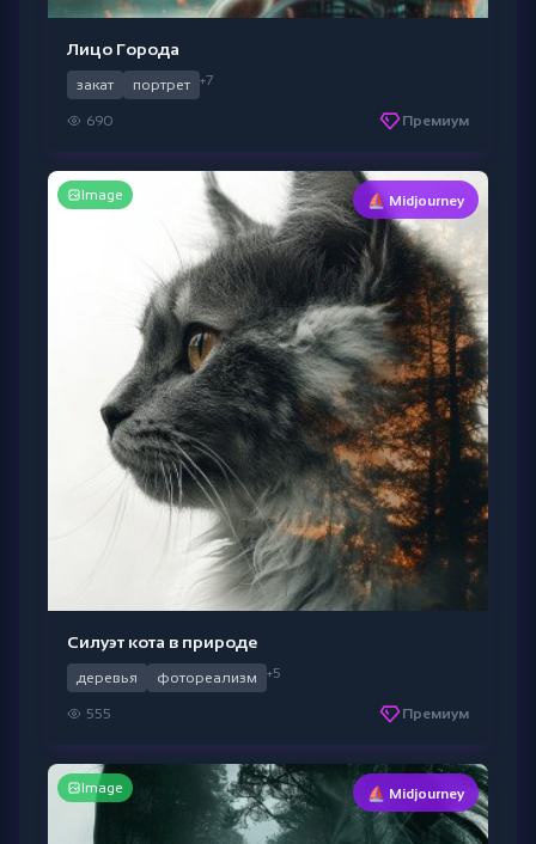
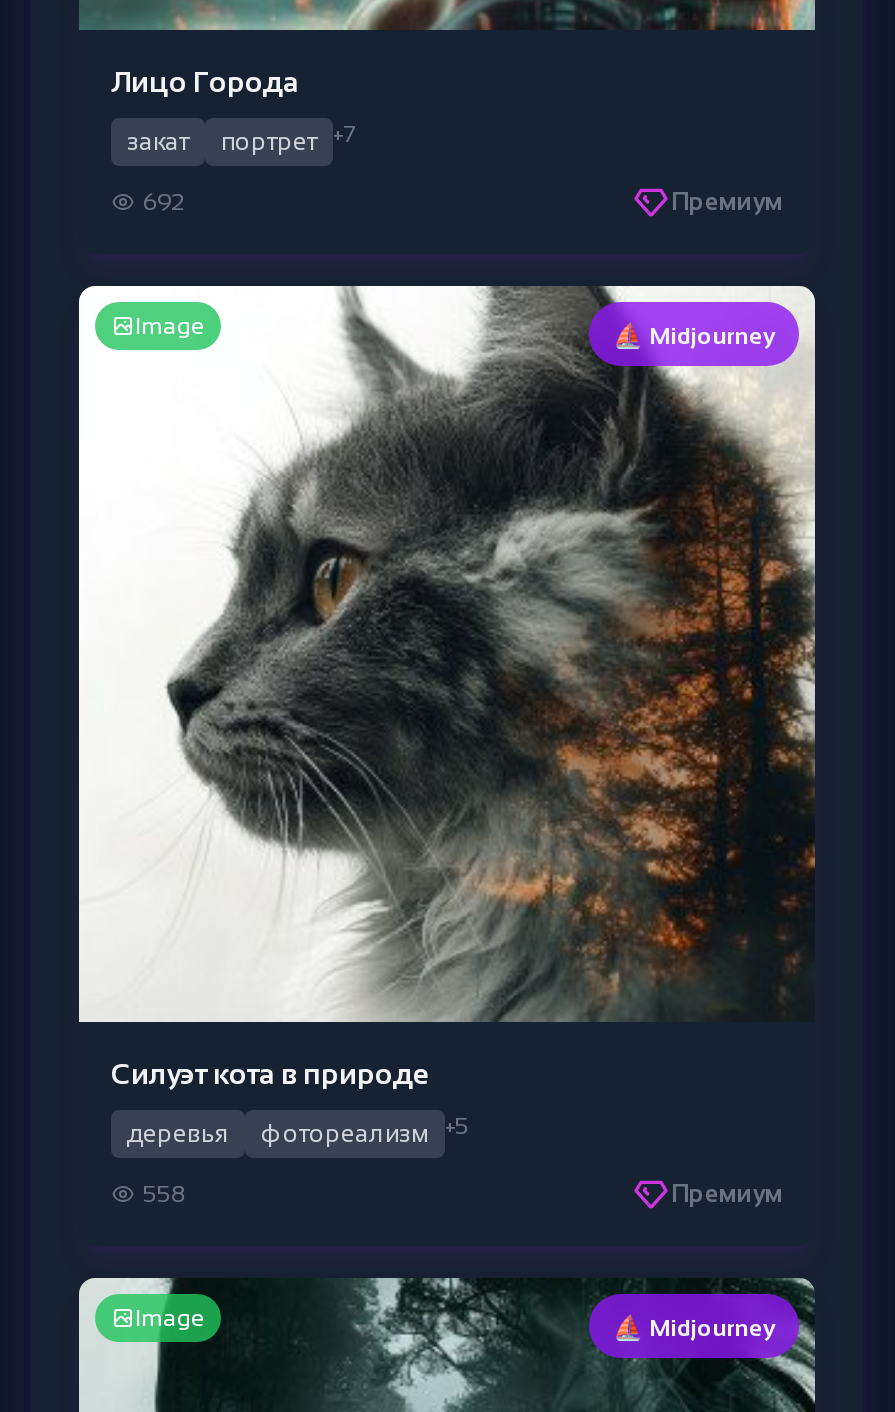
- 690
+ 692

- 555
+ 558
